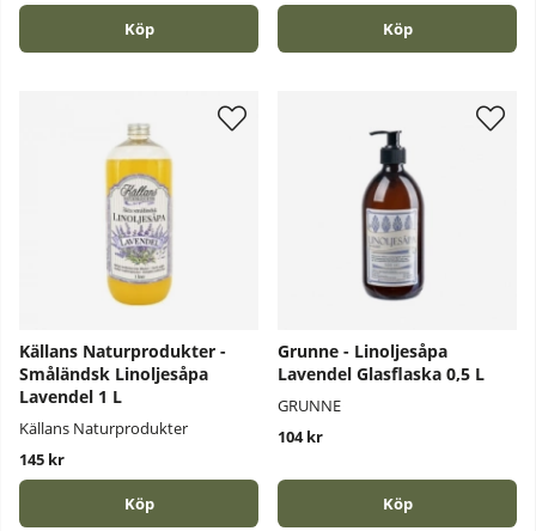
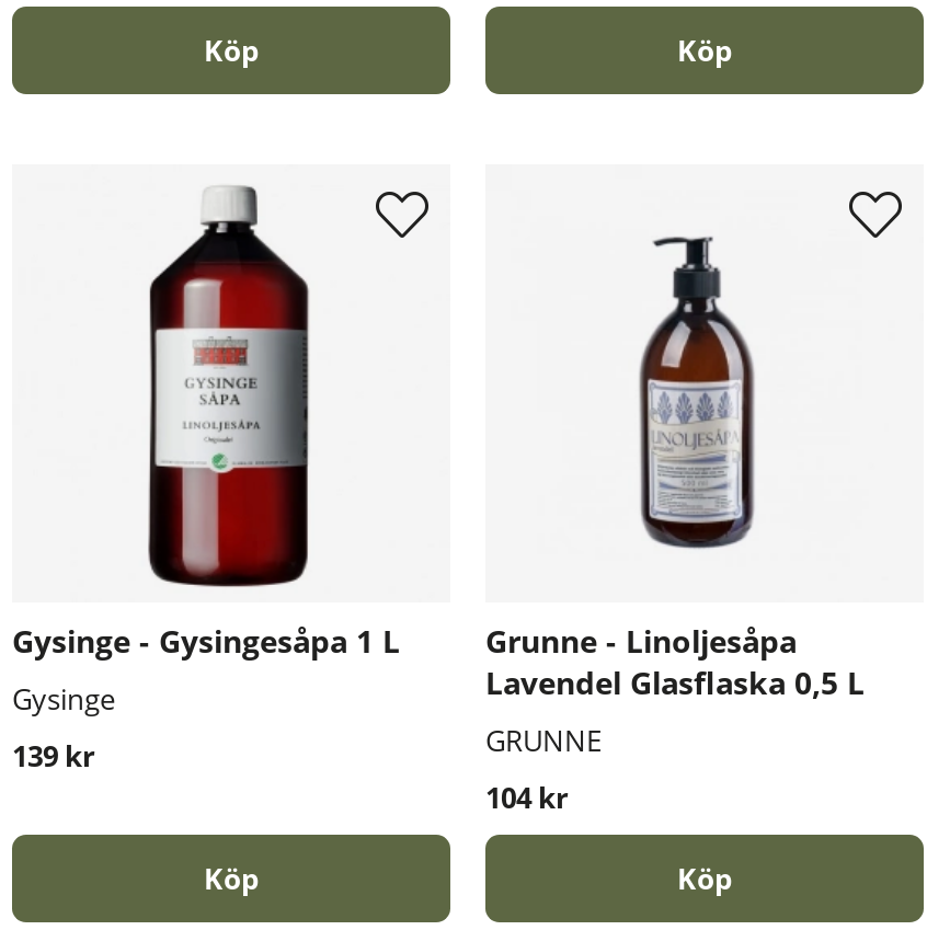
- [image]
- Källans Naturprodukter -
- Småländsk Linoljesåpa
- Lavendel 1 L
- Källans Naturprodukter
- 145 kr
+ [image]
+ Gysinge - Gysingesåpa 1 L
+ Gysinge
+ 139 kr
